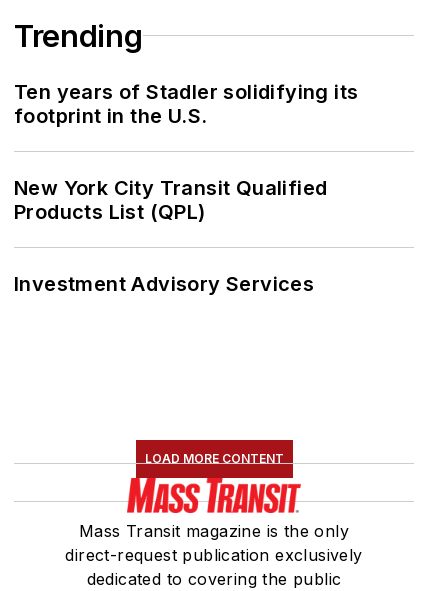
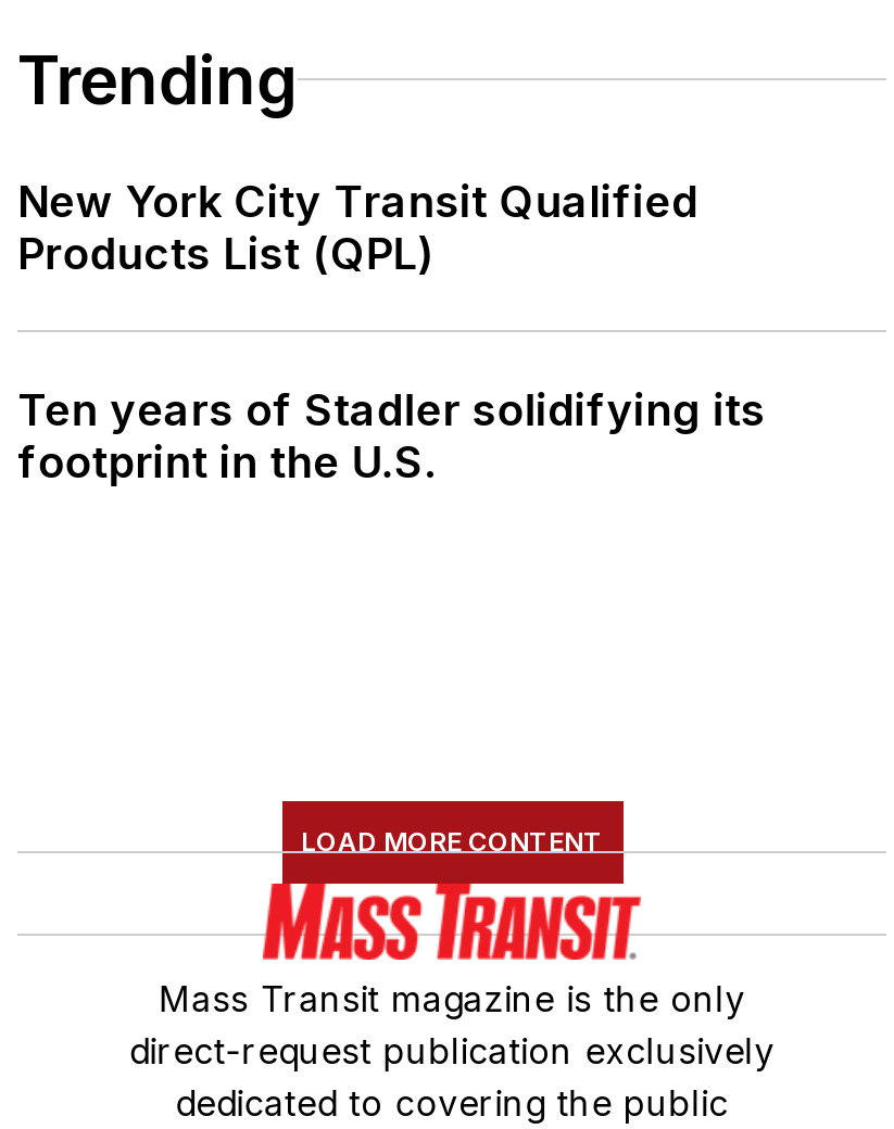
moved down: Ten years of Stadler solidifying its | footprint in the U.S.

moved up: New York City Transit Qualified | Products List (QPL)

- Investment Advisory Services
